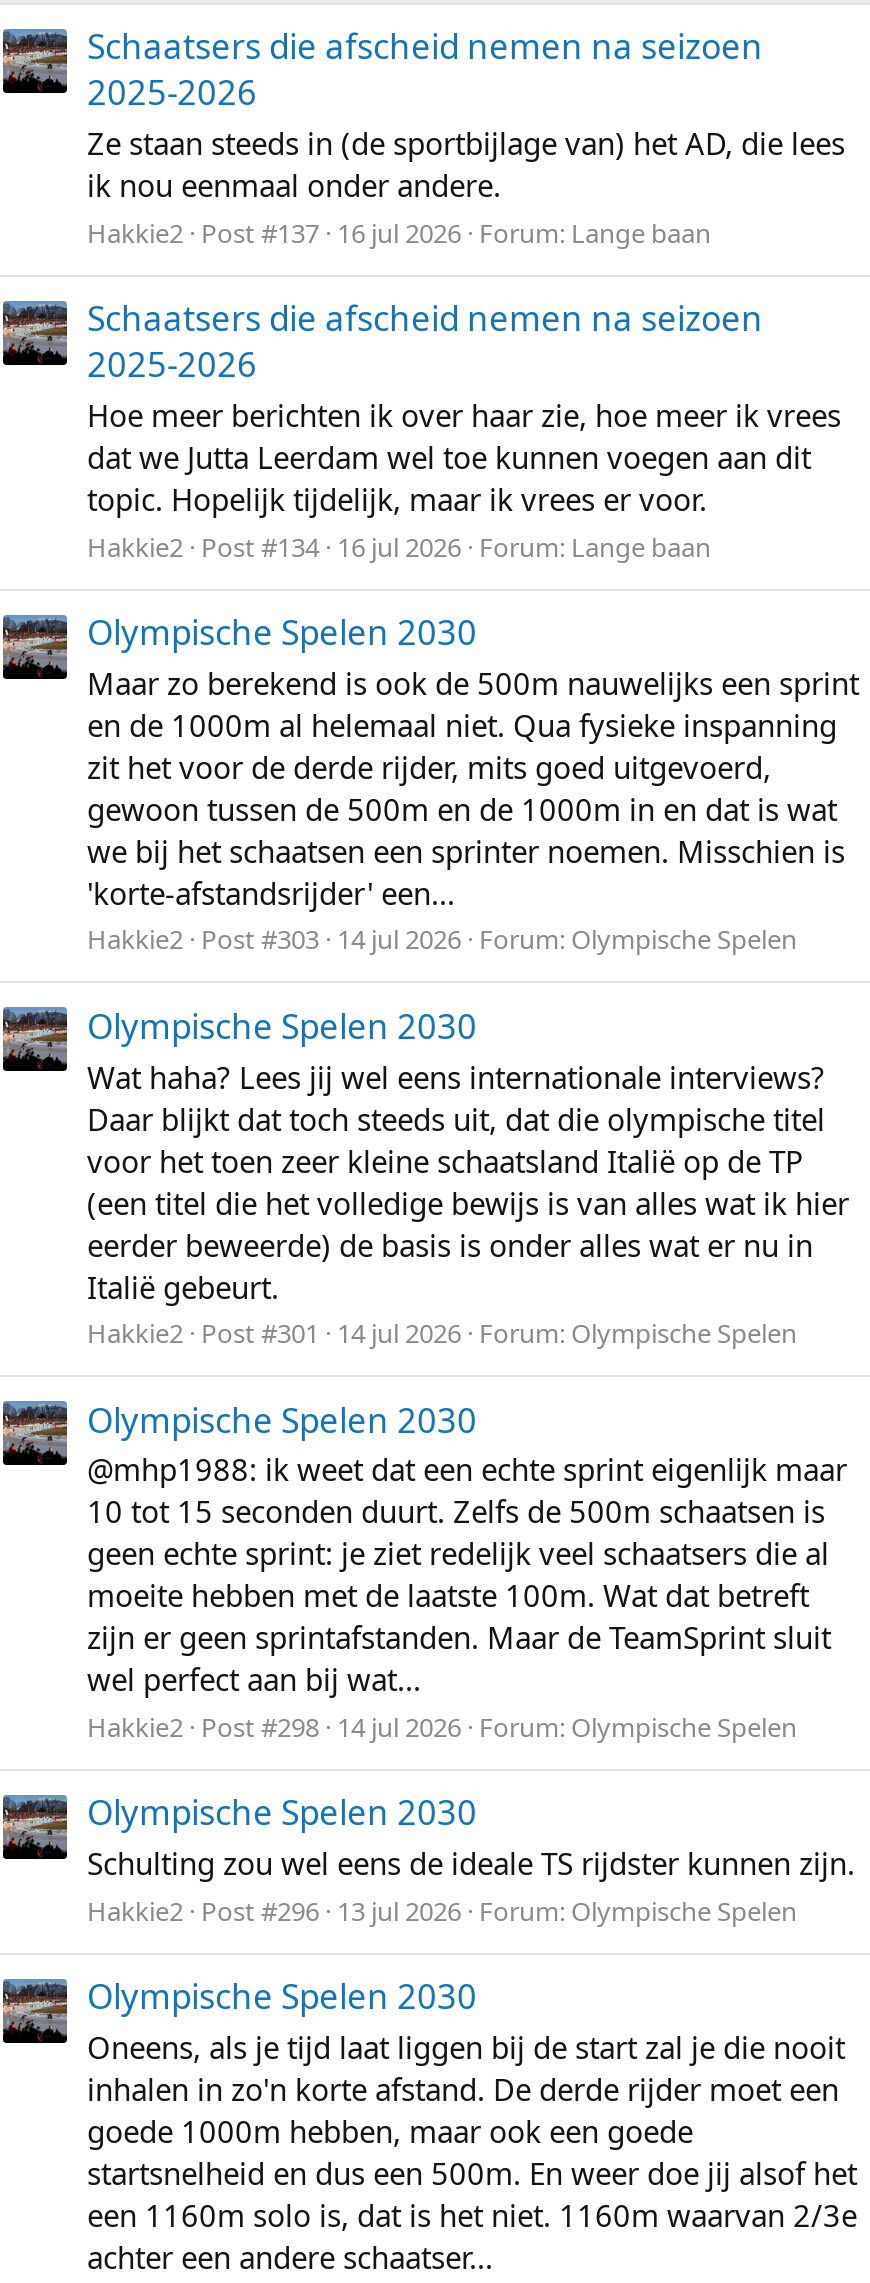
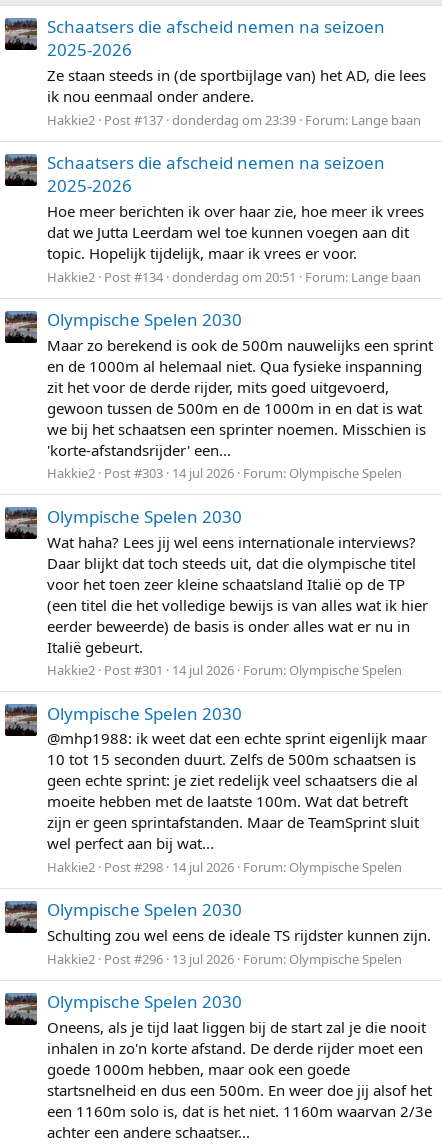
- Hakkie2 Post #137 16 jul 2026 Forum: Lange baan
+ Hakkie2 Post #137 donderdag om 23:39 Forum: Lange baan

- Hakkie2 Post #134 16 jul 2026 Forum: Lange baan
+ Hakkie2 Post #134 donderdag om 20:51 Forum: Lange baan
